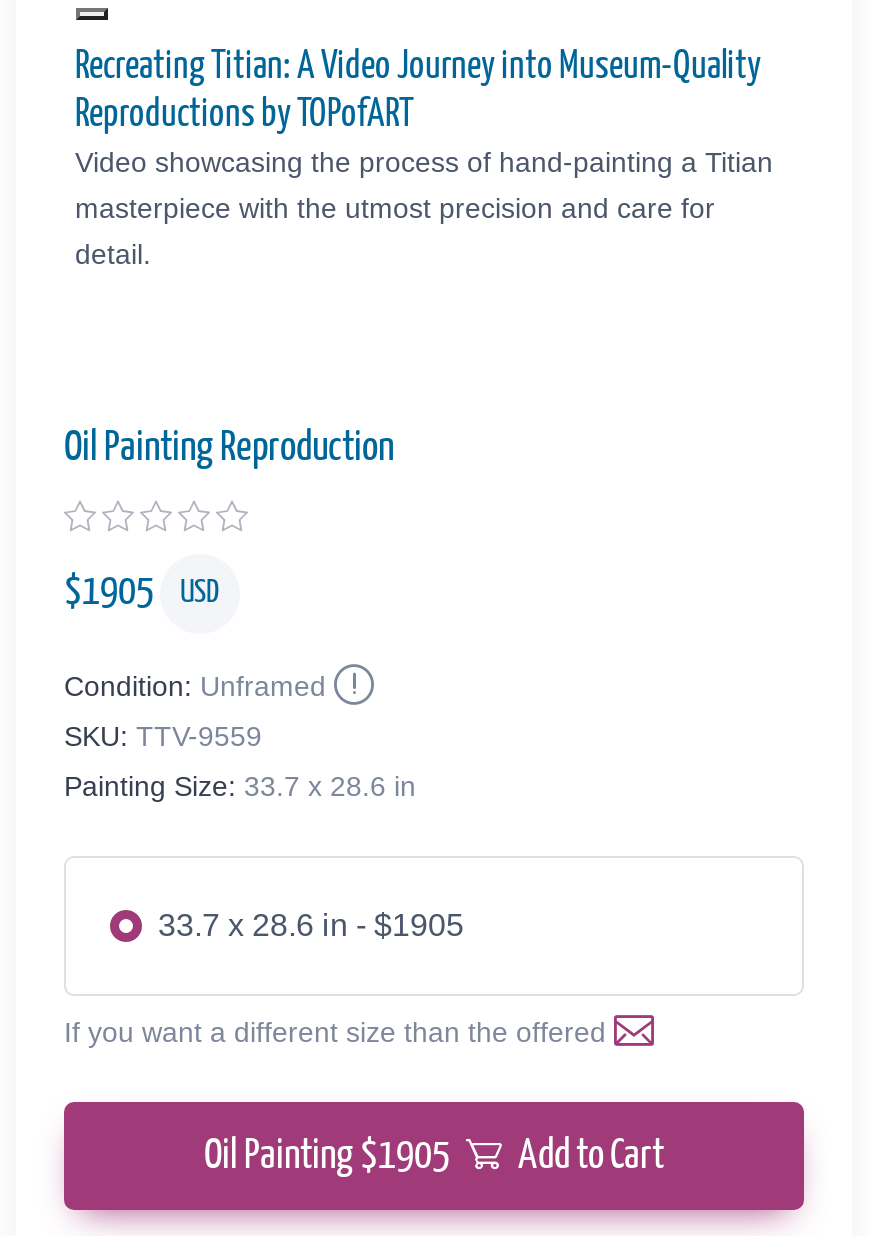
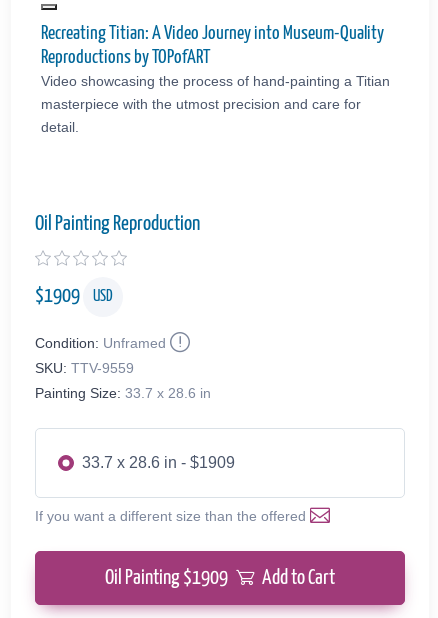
- $1905 USD
+ $1909 USD

- 33.7 x 28.6 in - $1905
+ 33.7 x 28.6 in - $1909

- Oil Painting $1905 Add to Cart
+ Oil Painting $1909 Add to Cart
